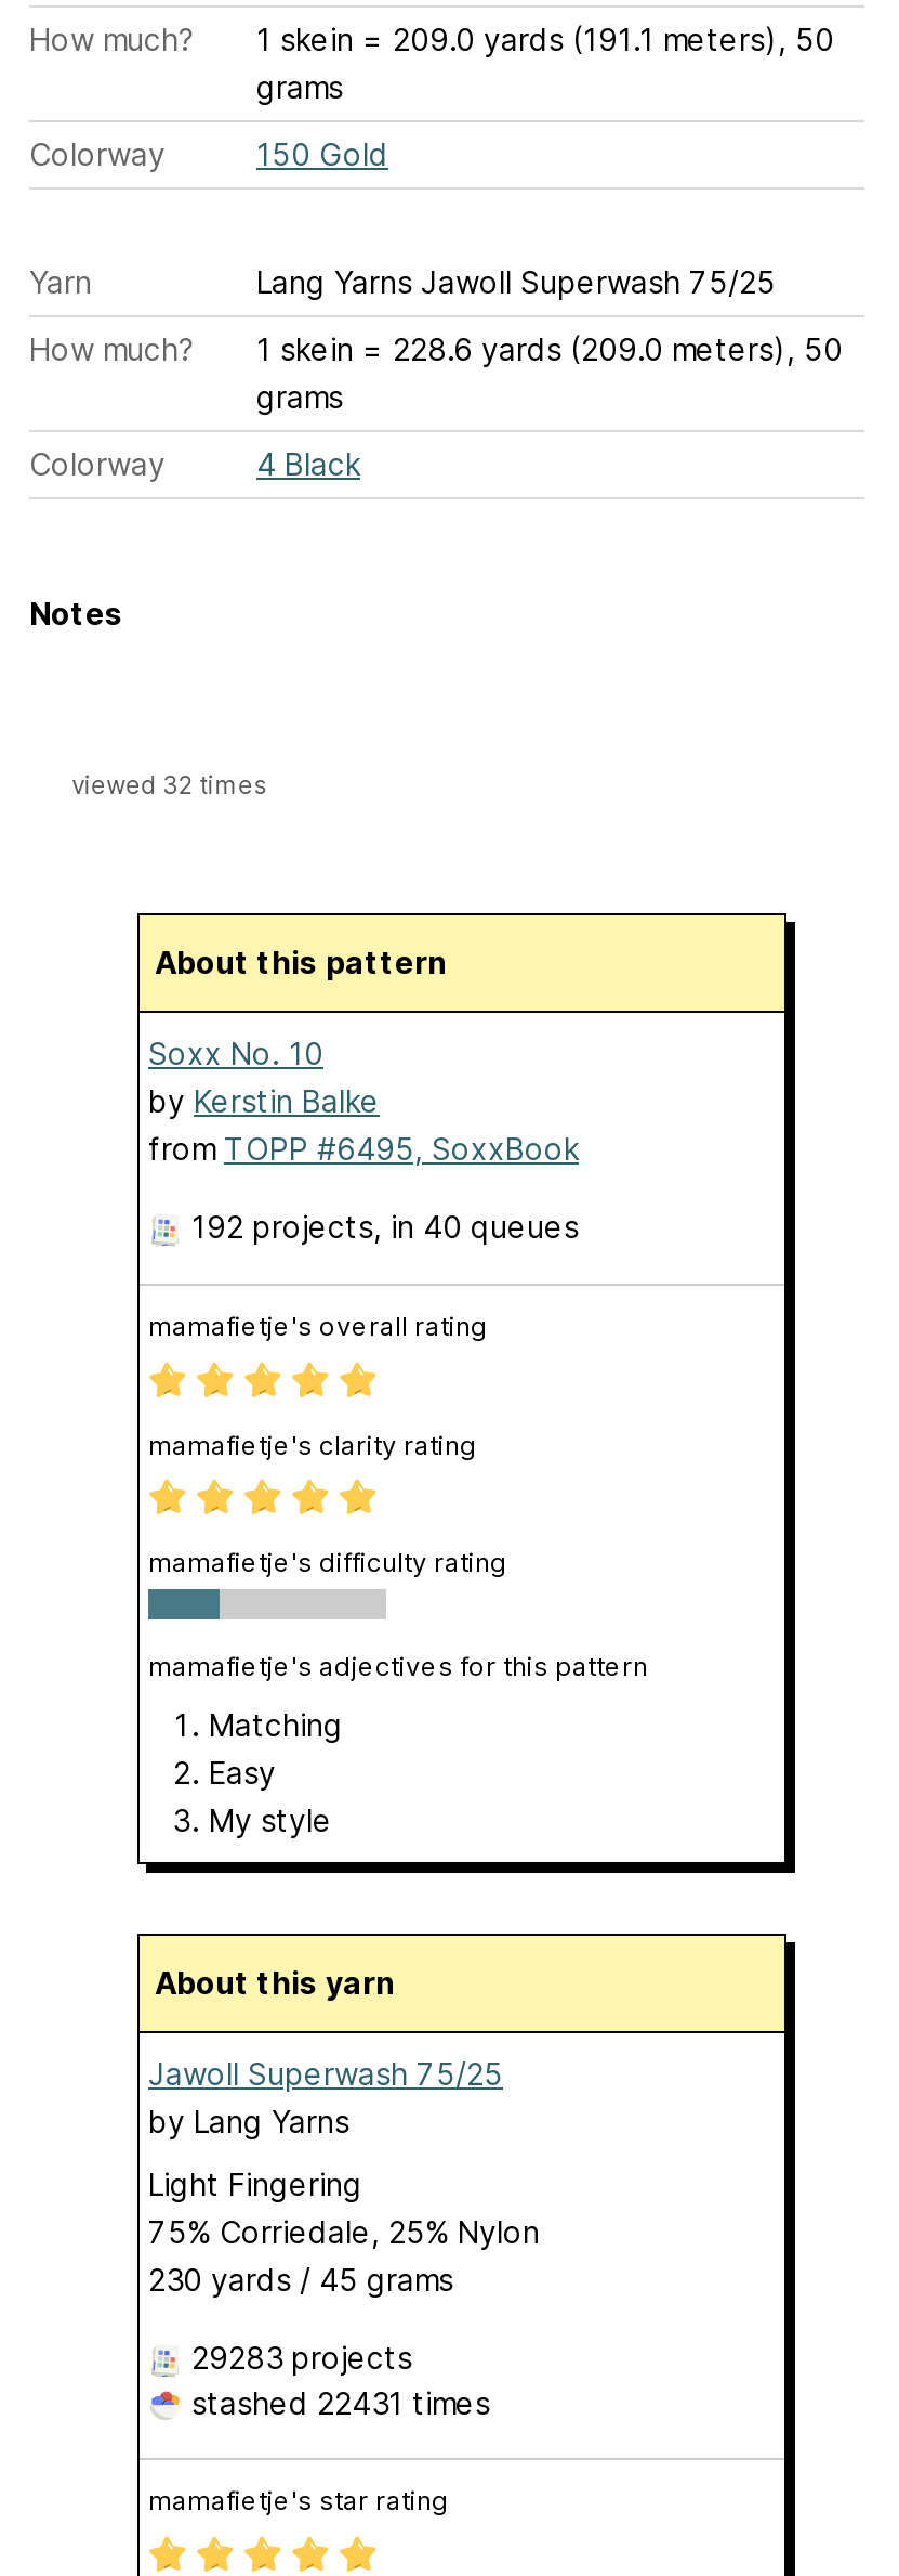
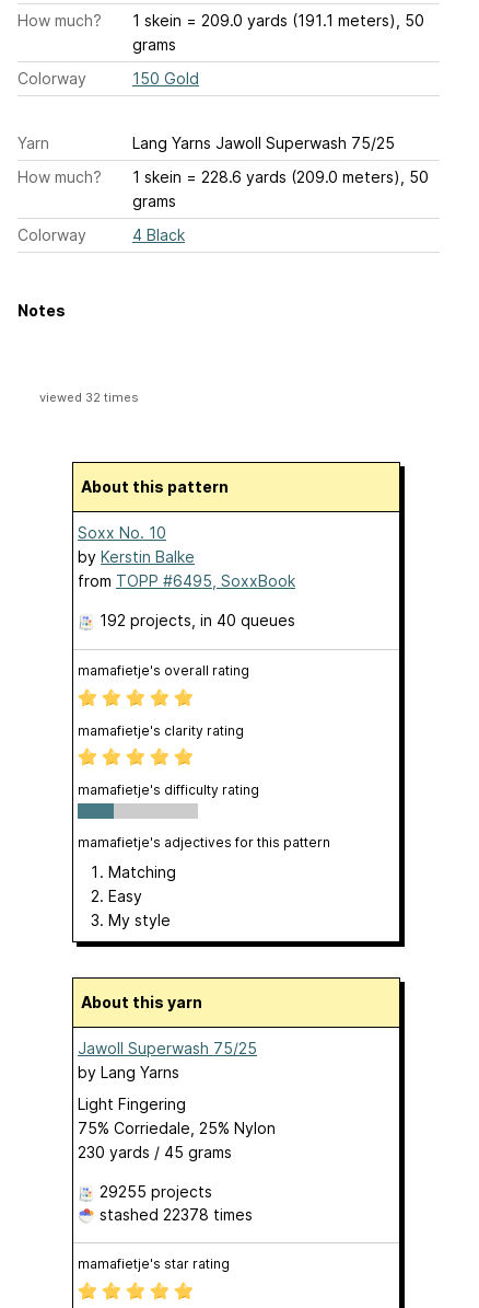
- 29283 projects
+ 29255 projects

- stashed 22431 times
+ stashed 22378 times
